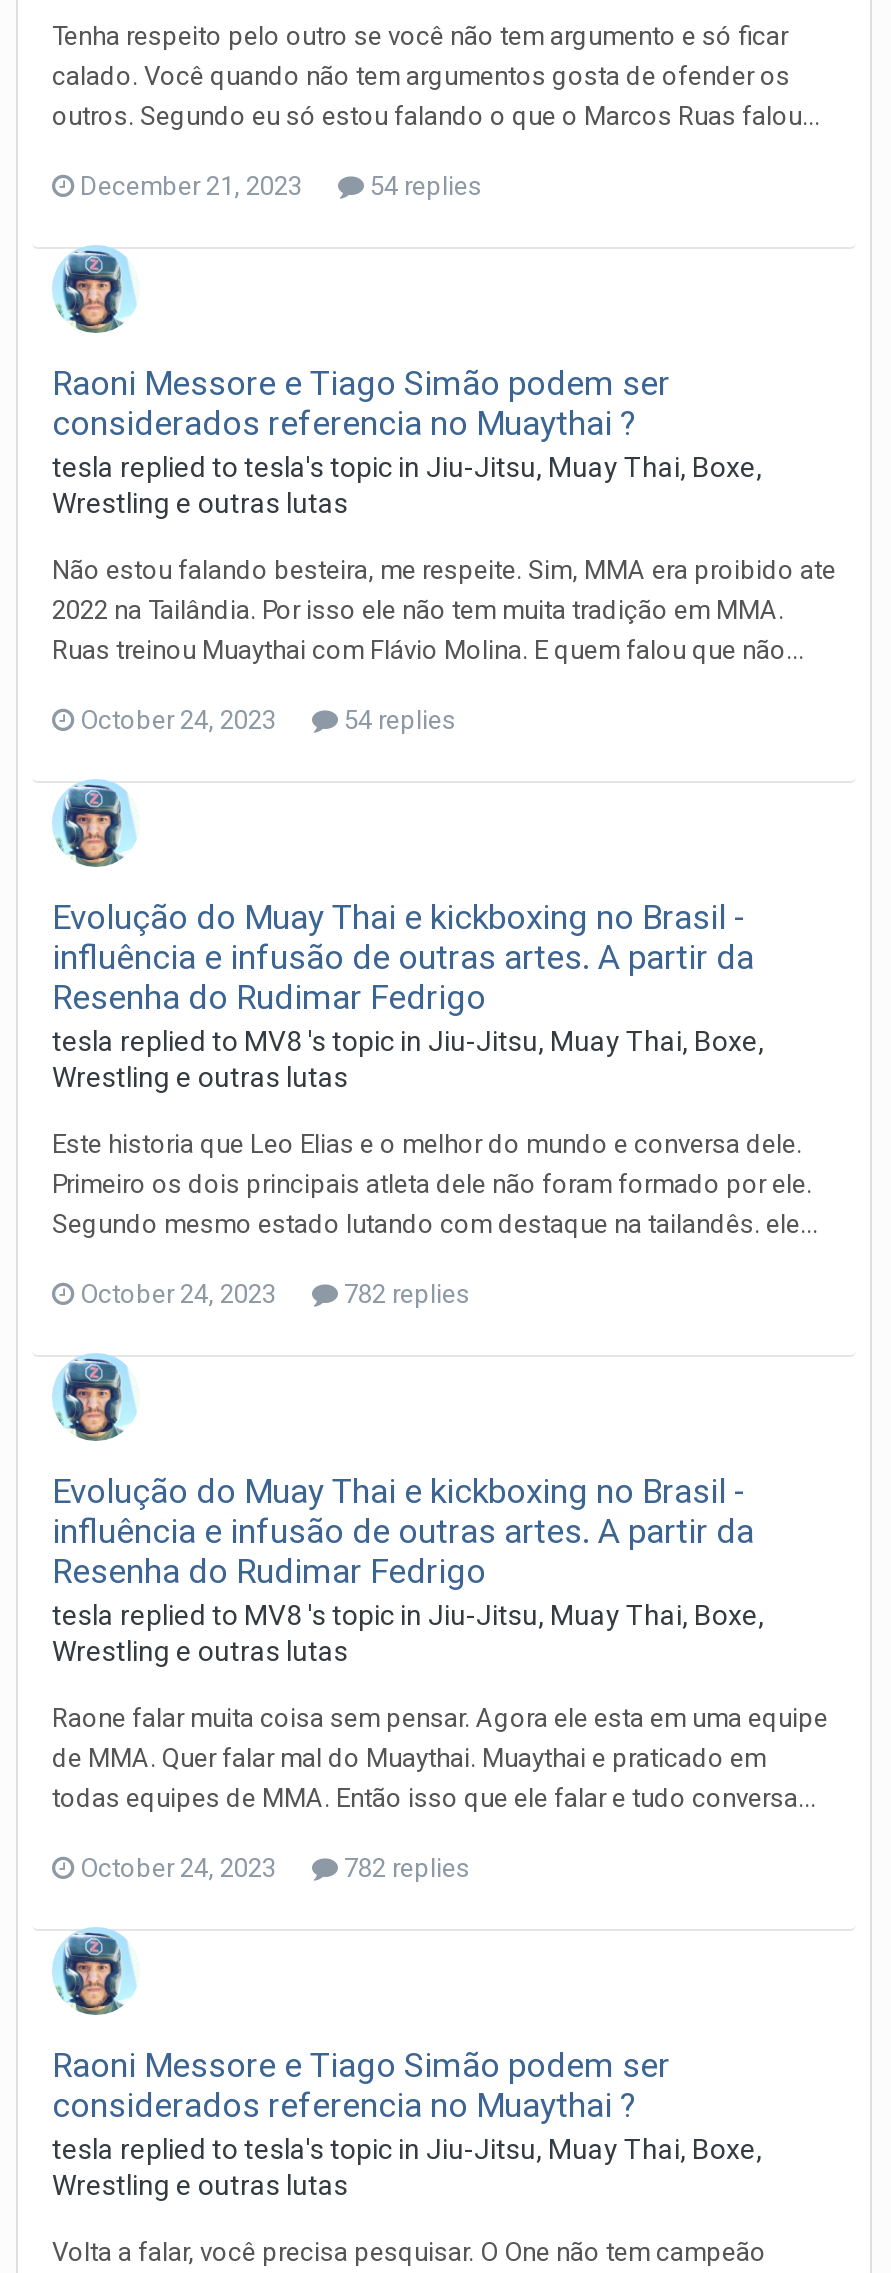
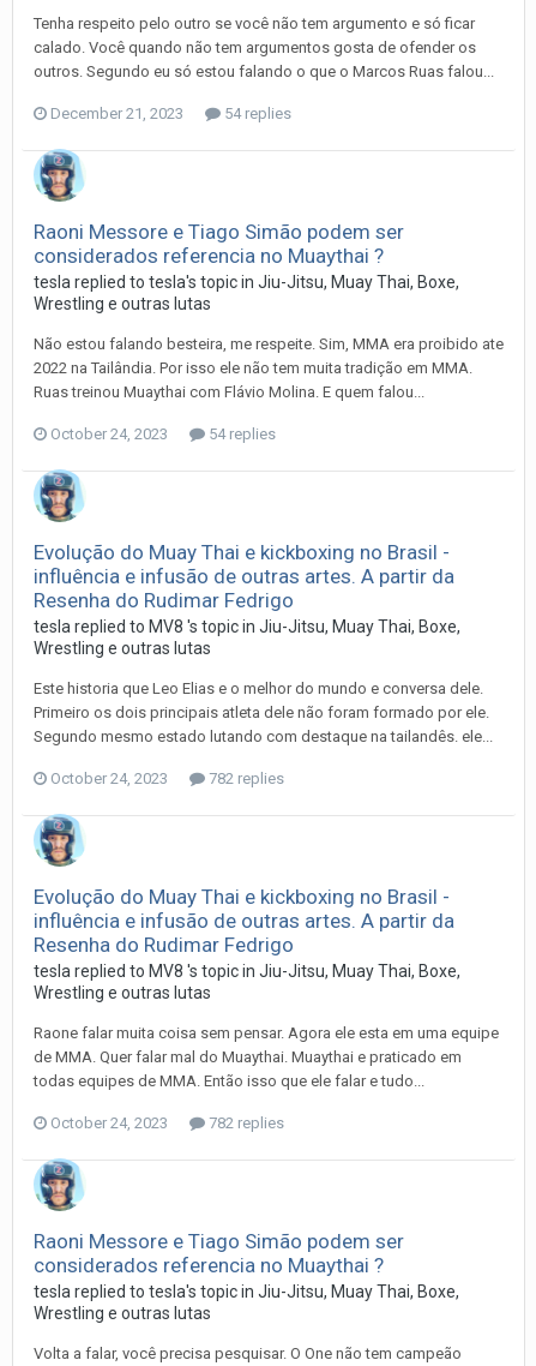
- Ruas treinou Muaythai com Flávio Molina. E quem falou que não...
+ Ruas treinou Muaythai com Flávio Molina. E quem falou...

- todas equipes de MMA. Então isso que ele falar e tudo conversa...
+ todas equipes de MMA. Então isso que ele falar e tudo...
